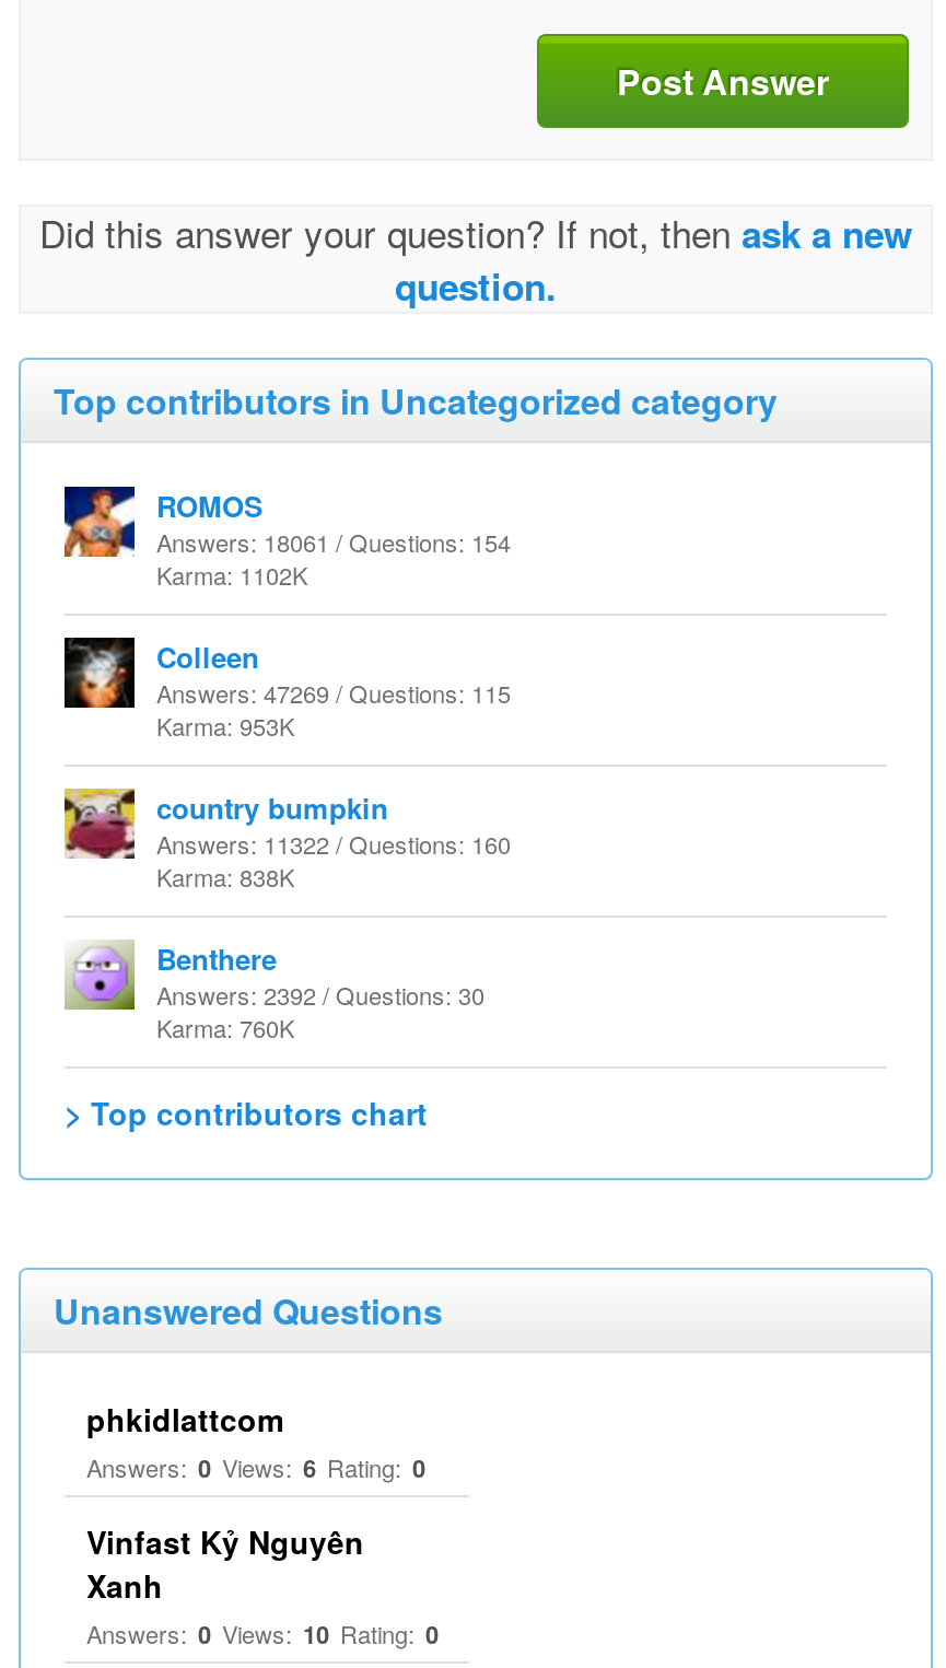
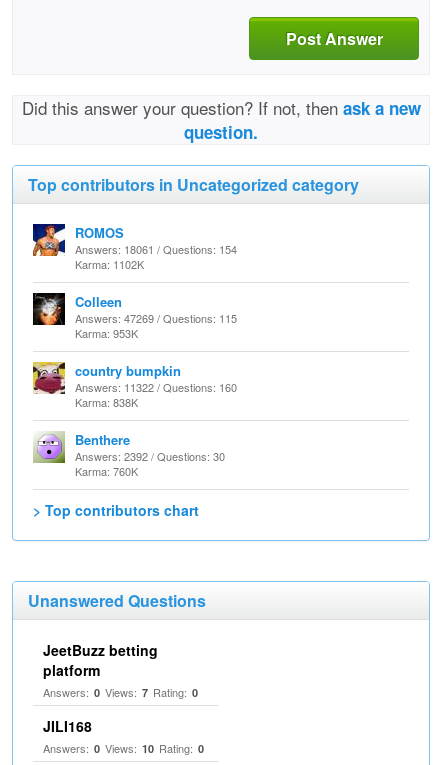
- phkidlattcom
- Answers: 0 Views: 6 Rating: 0
+ JeetBuzz betting
+ platform
+ Answers: 0 Views: 7 Rating: 0

- Vinfast Kỷ Nguyên
- Xanh
+ JILI168
